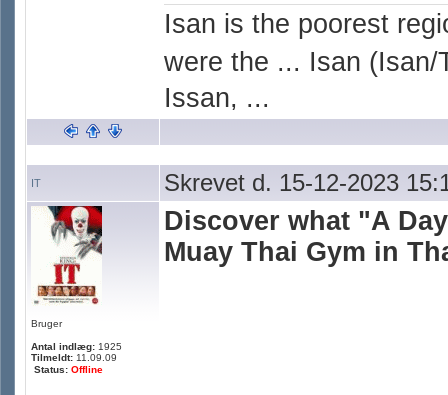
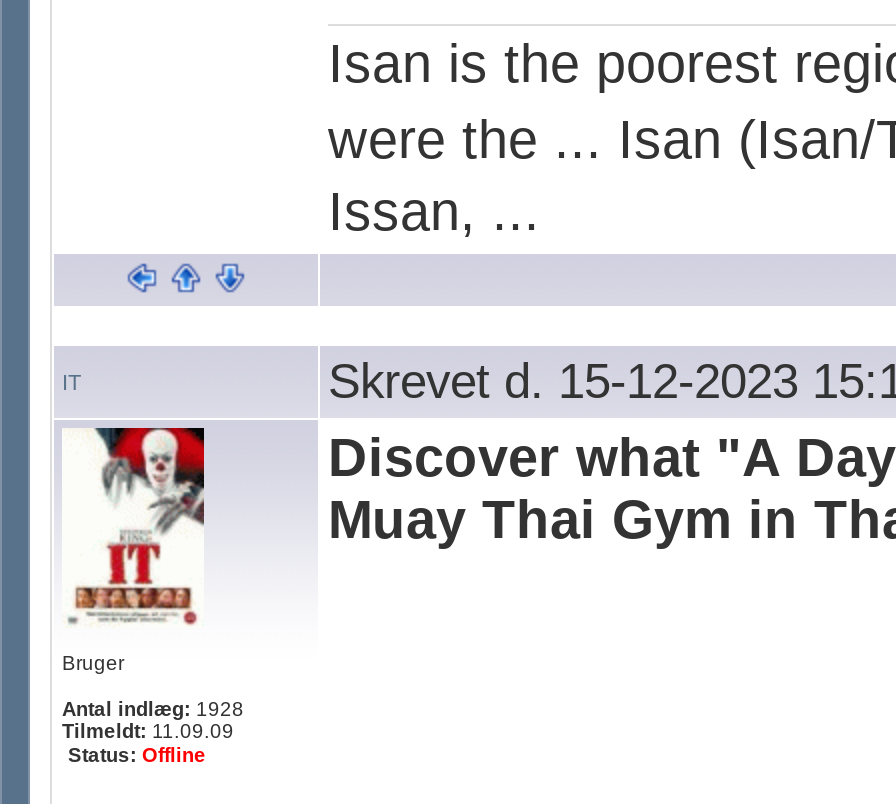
- Antal indlæg: 1925
+ Antal indlæg: 1928
